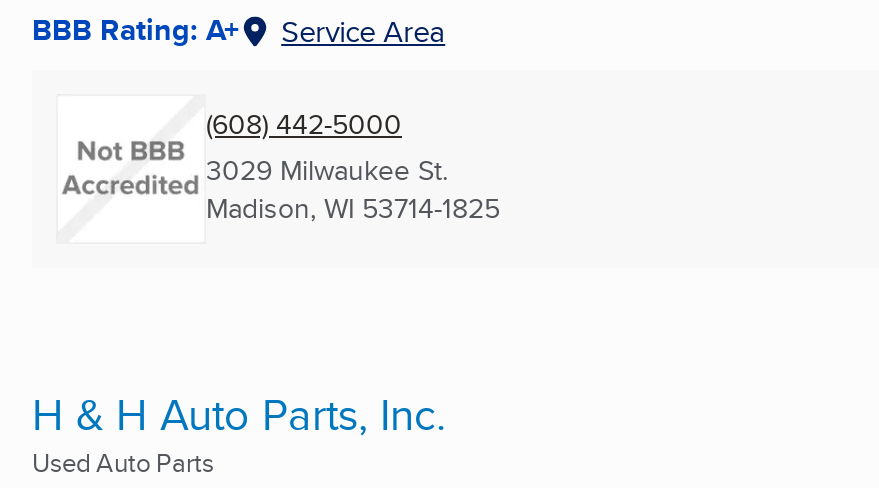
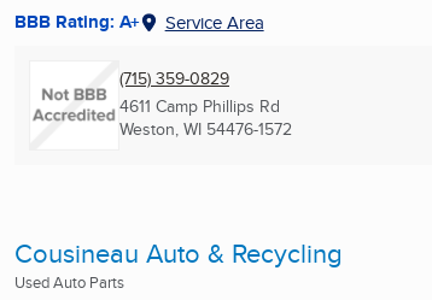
- (608) 442-5000
- 3029 Milwaukee St.
- Madison, WI 53714-1825
+ (715) 359-0829
+ 4611 Camp Phillips Rd
+ Weston, WI 54476-1572

- H & H Auto Parts, Inc.
+ Cousineau Auto & Recycling
